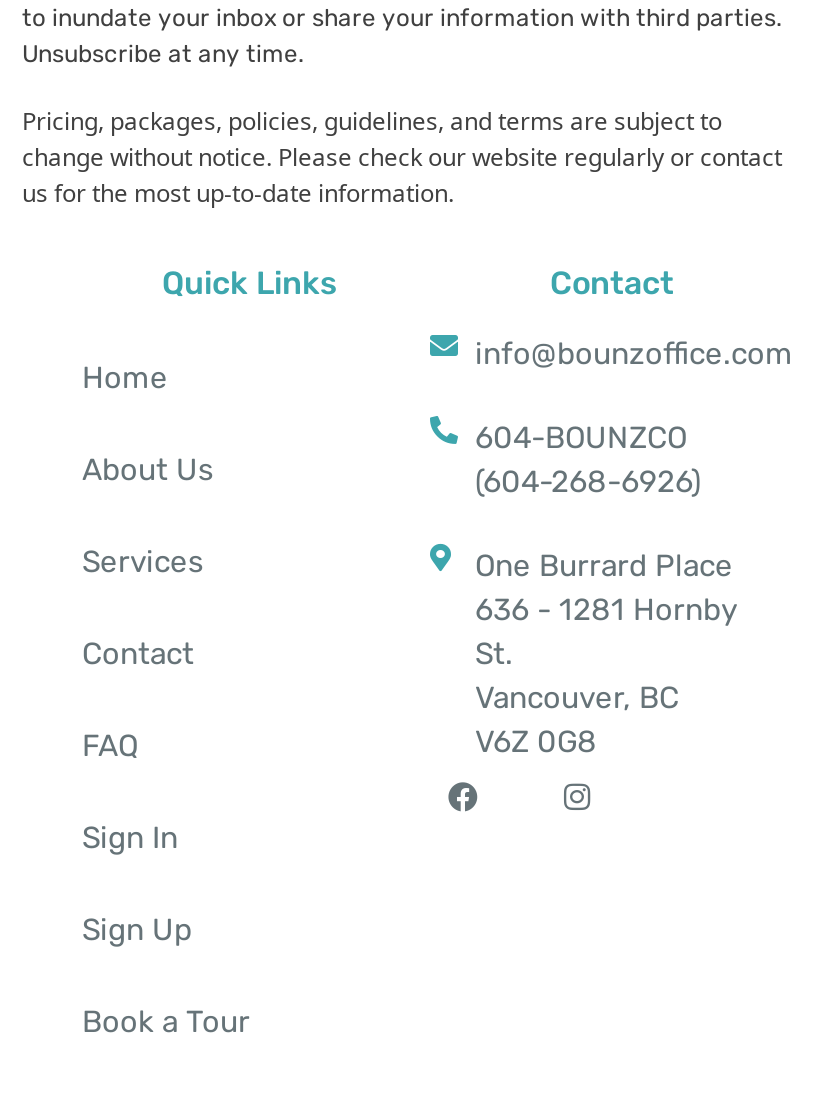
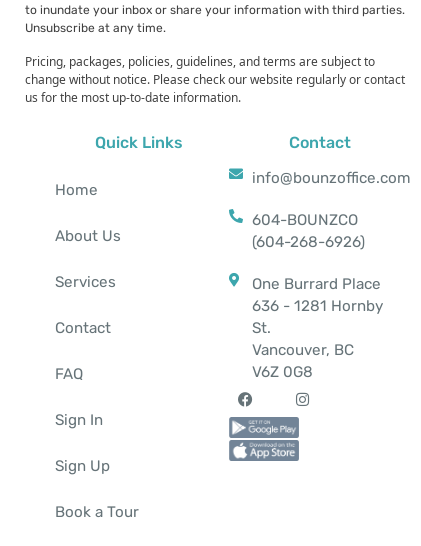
+ [image]
